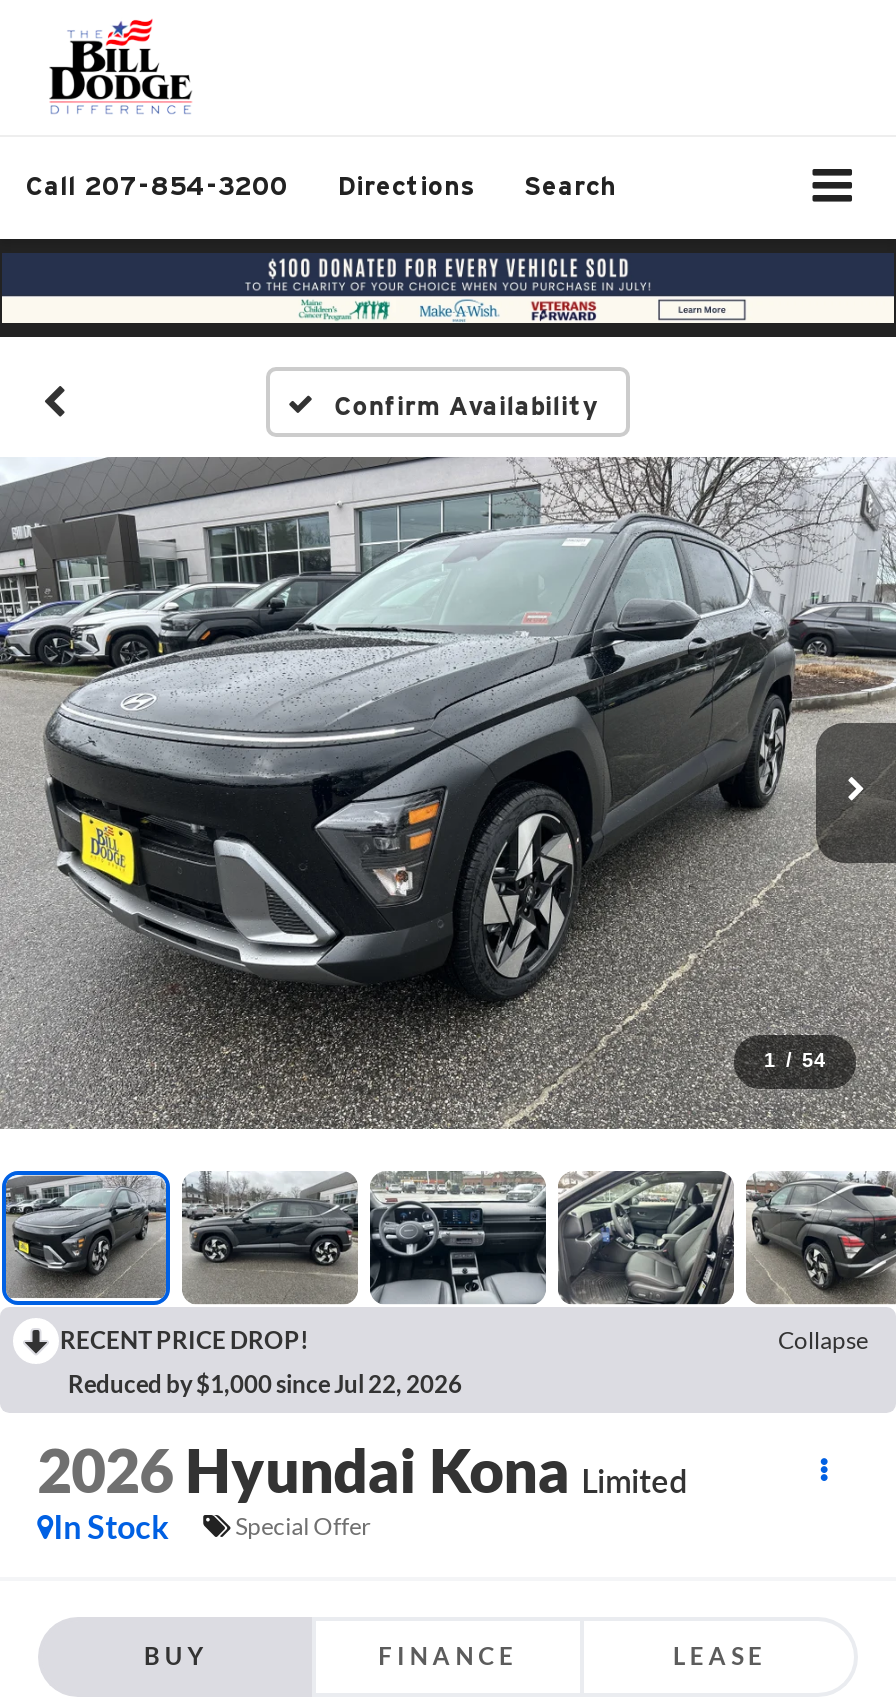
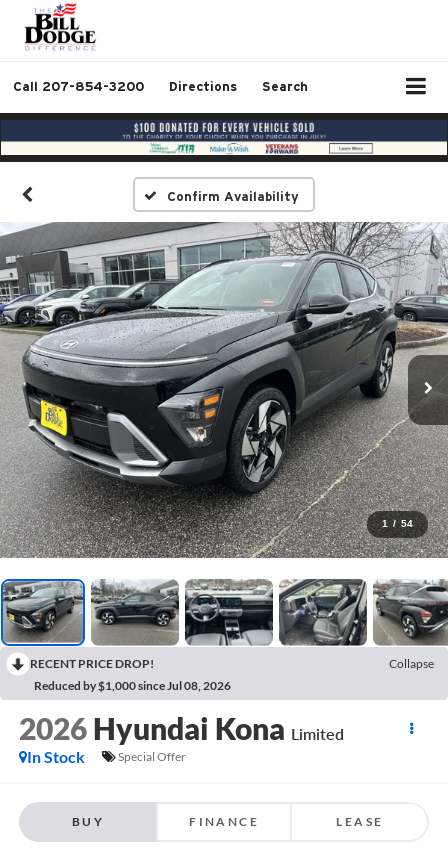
- Reduced by $1,000 since Jul 22, 2026
+ Reduced by $1,000 since Jul 08, 2026
